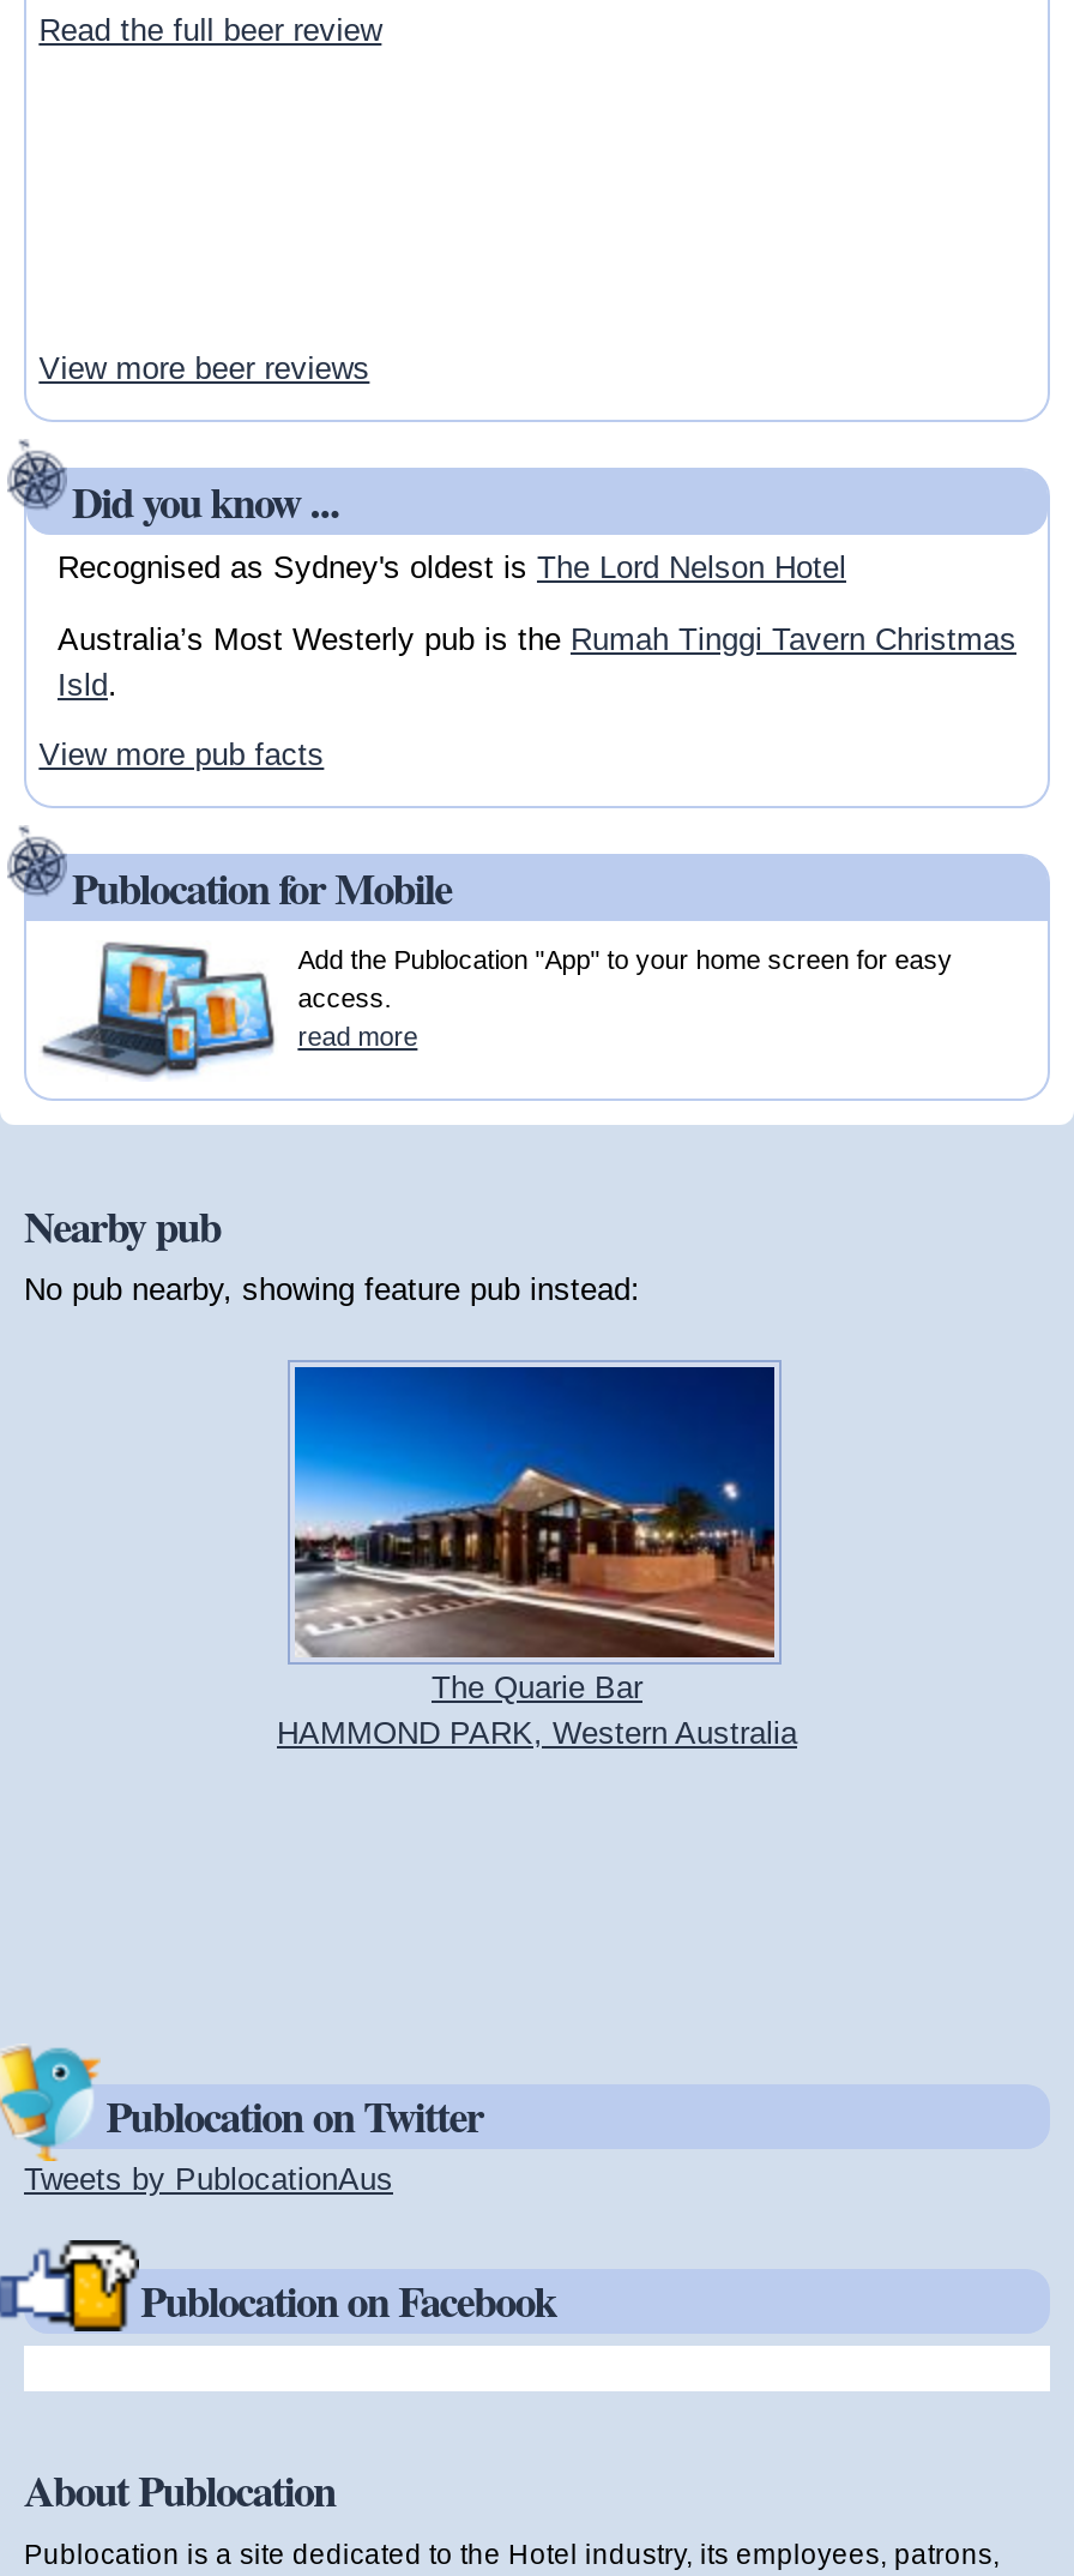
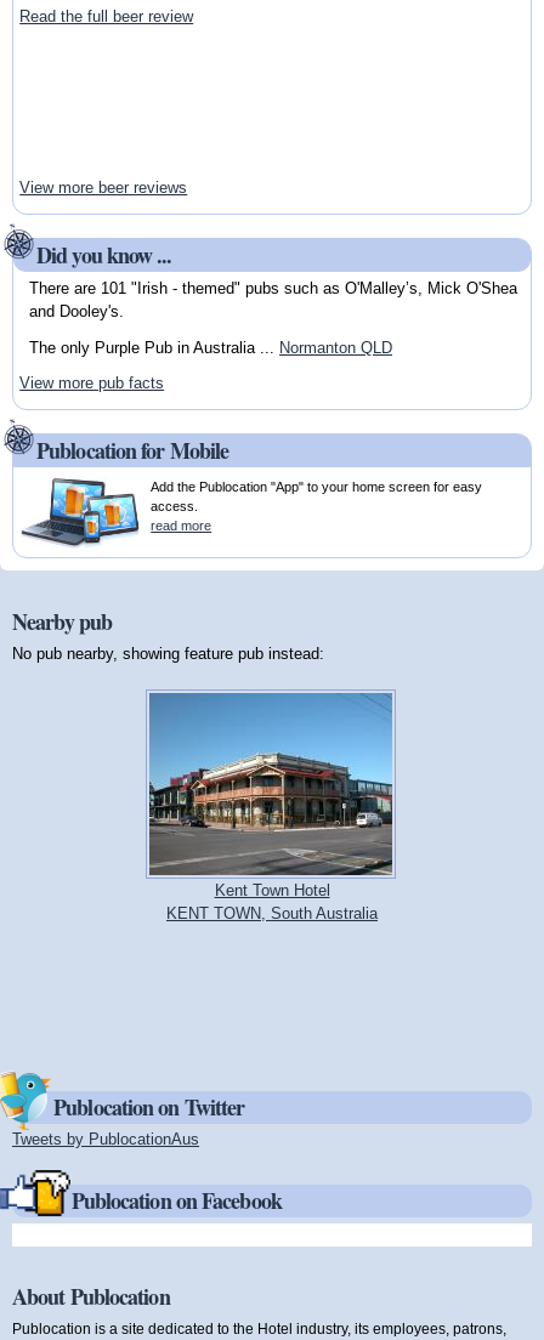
- Recognised as Sydney's oldest is The Lord Nelson Hotel
+ There are 101 "Irish - themed" pubs such as O'Malley’s, Mick O'Shea
+ and Dooley's.

- Australia’s Most Westerly pub is the Rumah Tinggi Tavern Christmas
- Isld.
+ The only Purple Pub in Australia ... Normanton QLD

- [image]
- The Quarie Bar
- HAMMOND PARK, Western Australia
+ [image]
+ Kent Town Hotel
+ KENT TOWN, South Australia
